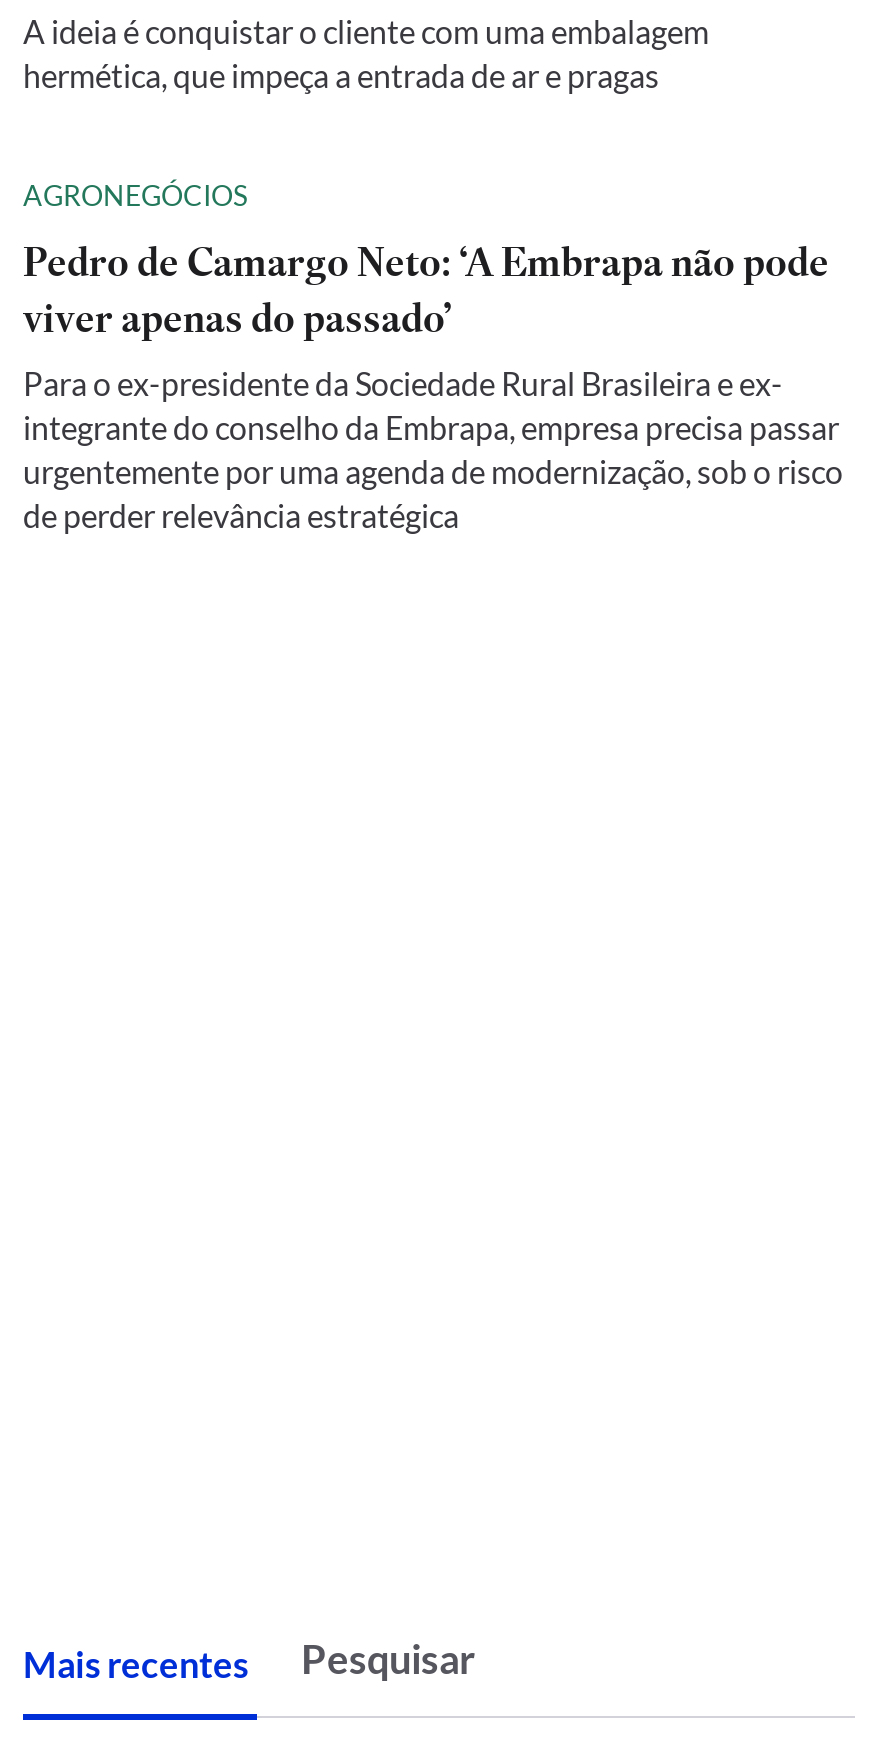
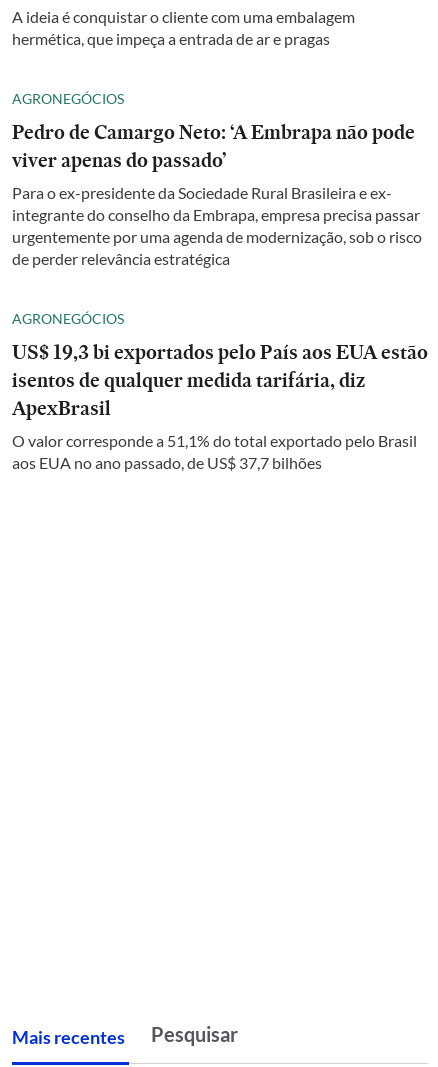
+ AGRONEGÓCIOS
+ US$ 19,3 bi exportados pelo País aos EUA estão
+ isentos de qualquer medida tarifária, diz
+ ApexBrasil
+ O valor corresponde a 51,1% do total exportado pelo Brasil
+ aos EUA no ano passado, de US$ 37,7 bilhões
